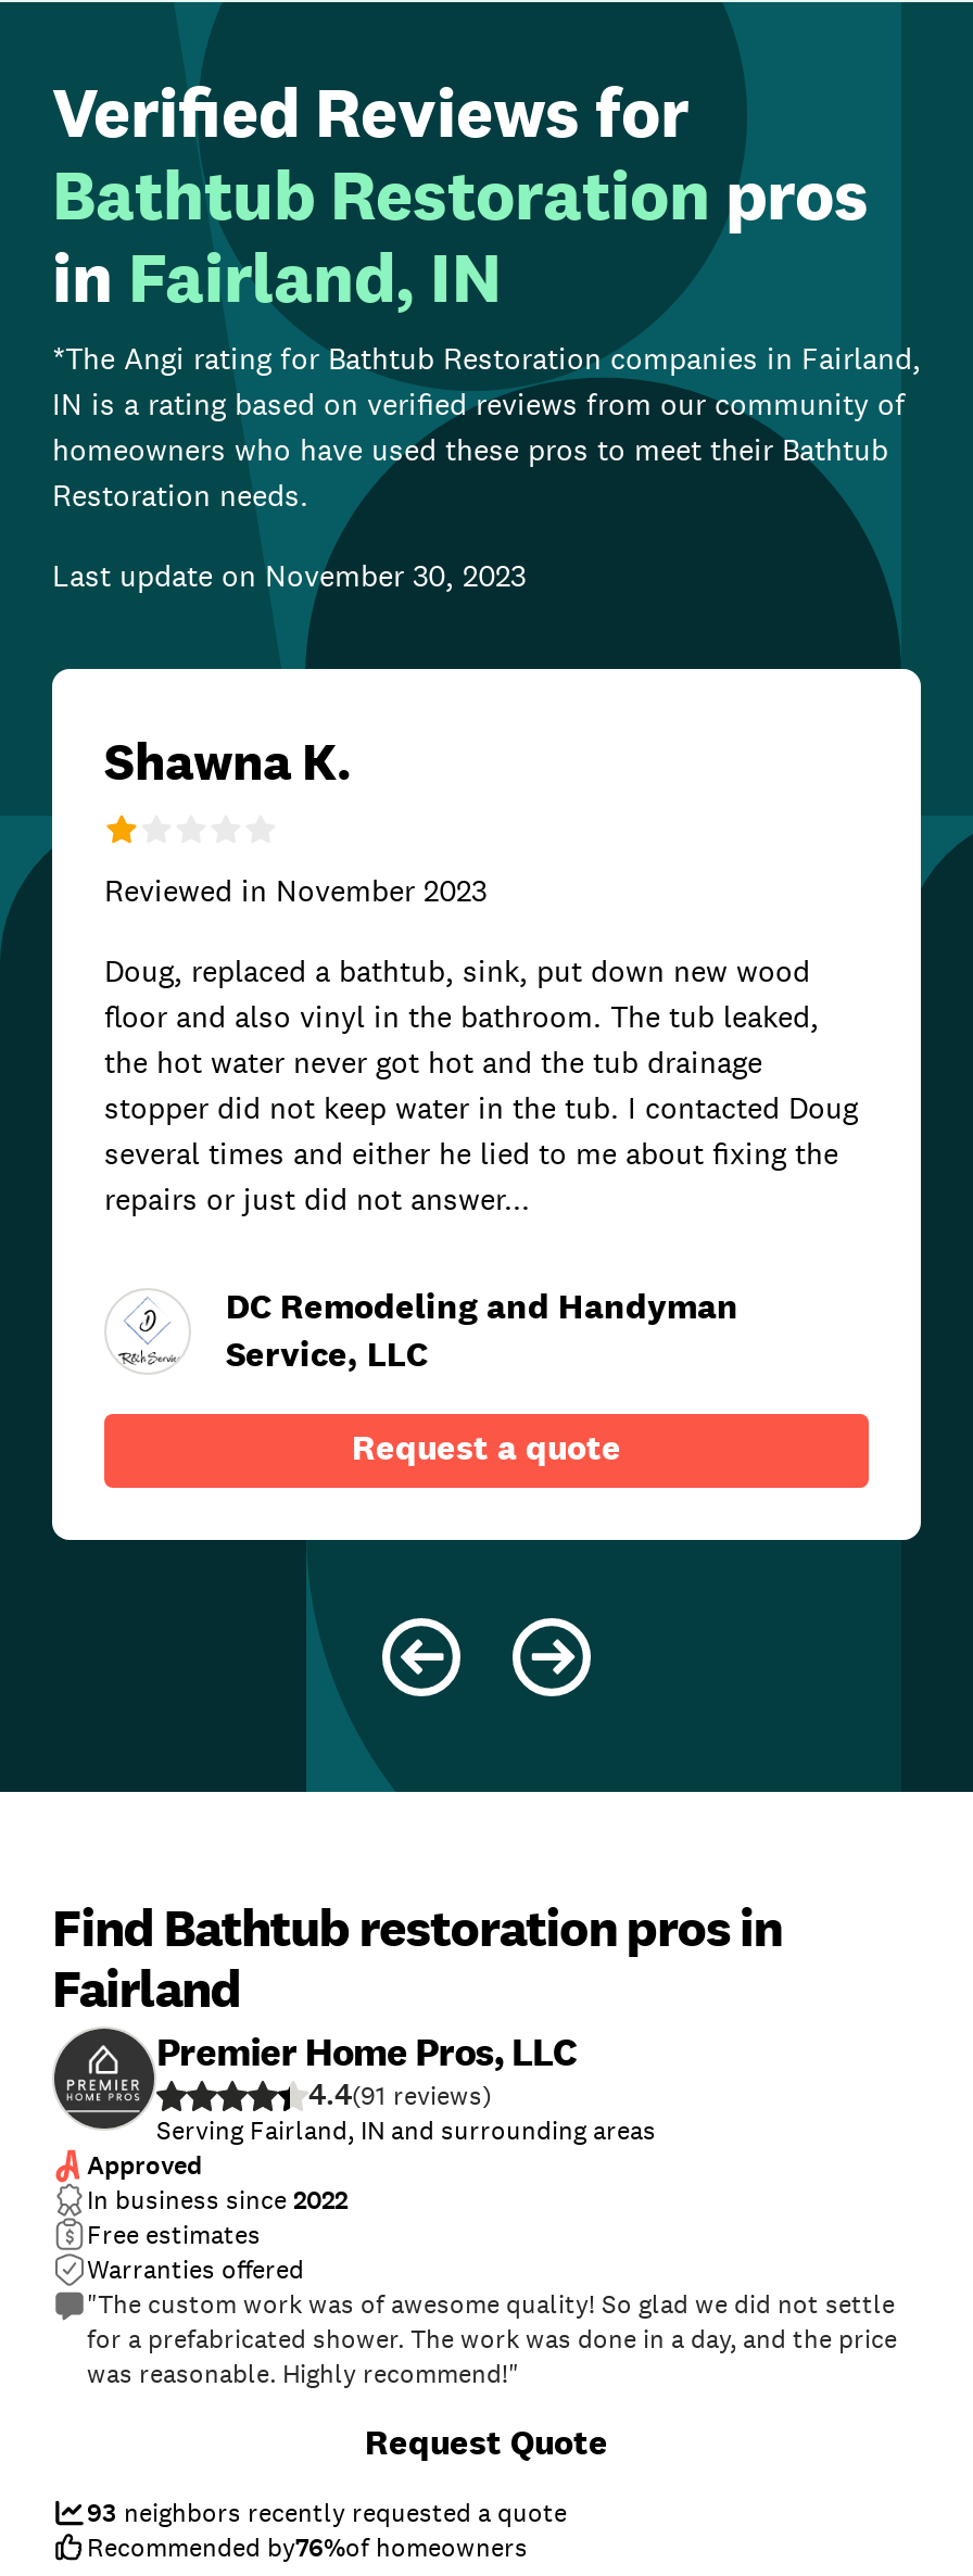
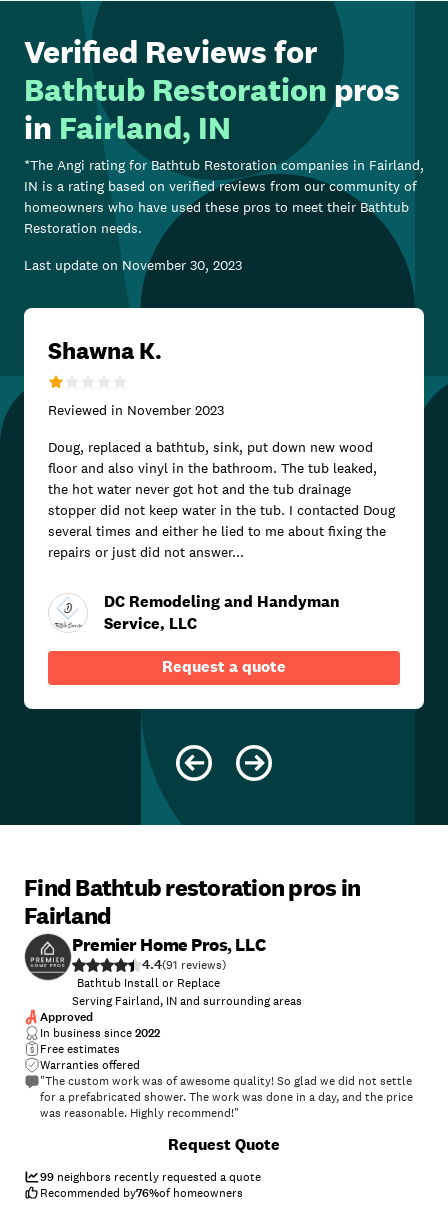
+ Bathtub Install or Replace

- 93 neighbors recently requested a quote
+ 99 neighbors recently requested a quote
